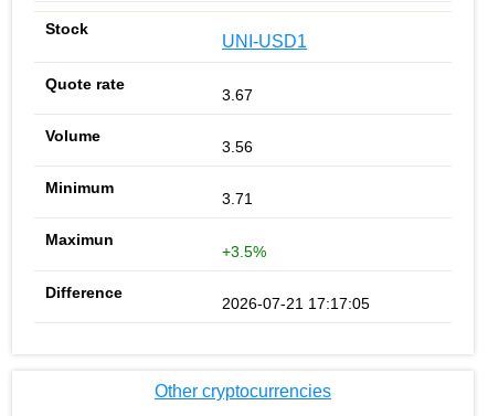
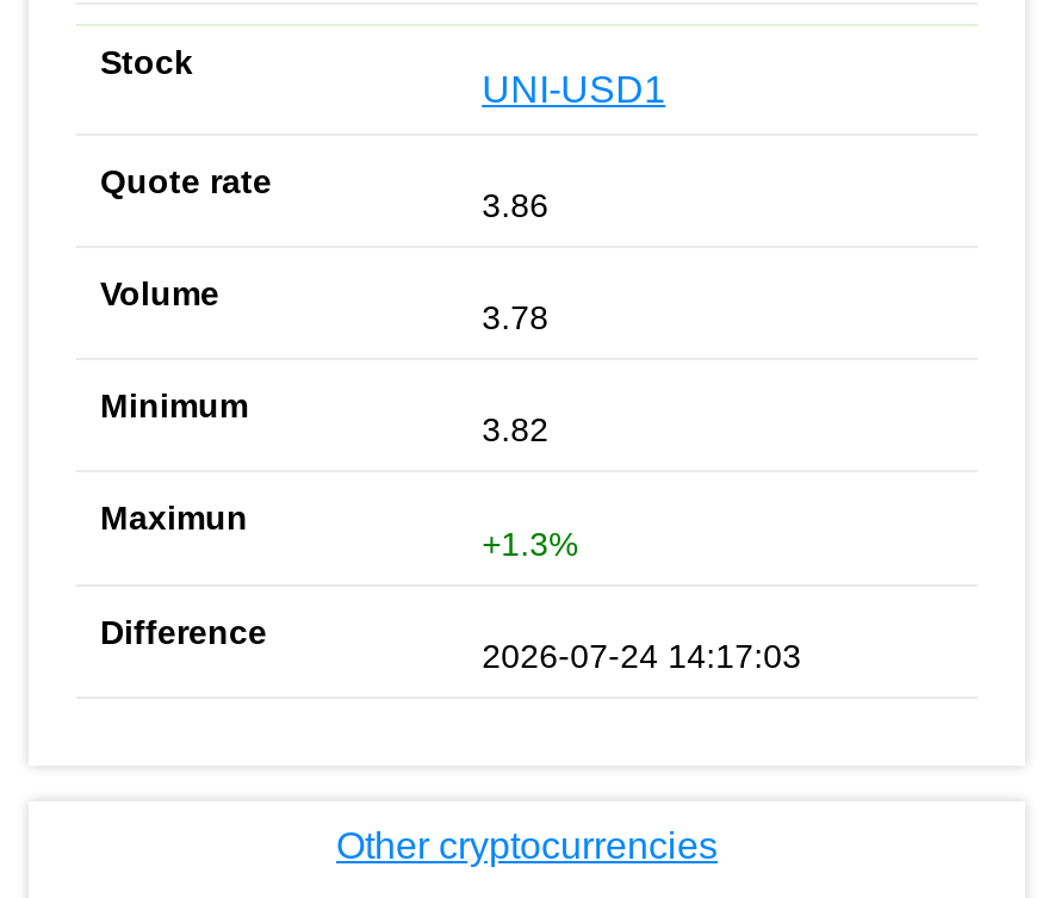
- 3.67
+ 3.86

- 3.56
+ 3.78

- 3.71
+ 3.82

- +3.5%
+ +1.3%

- 2026-07-21 17:17:05
+ 2026-07-24 14:17:03
